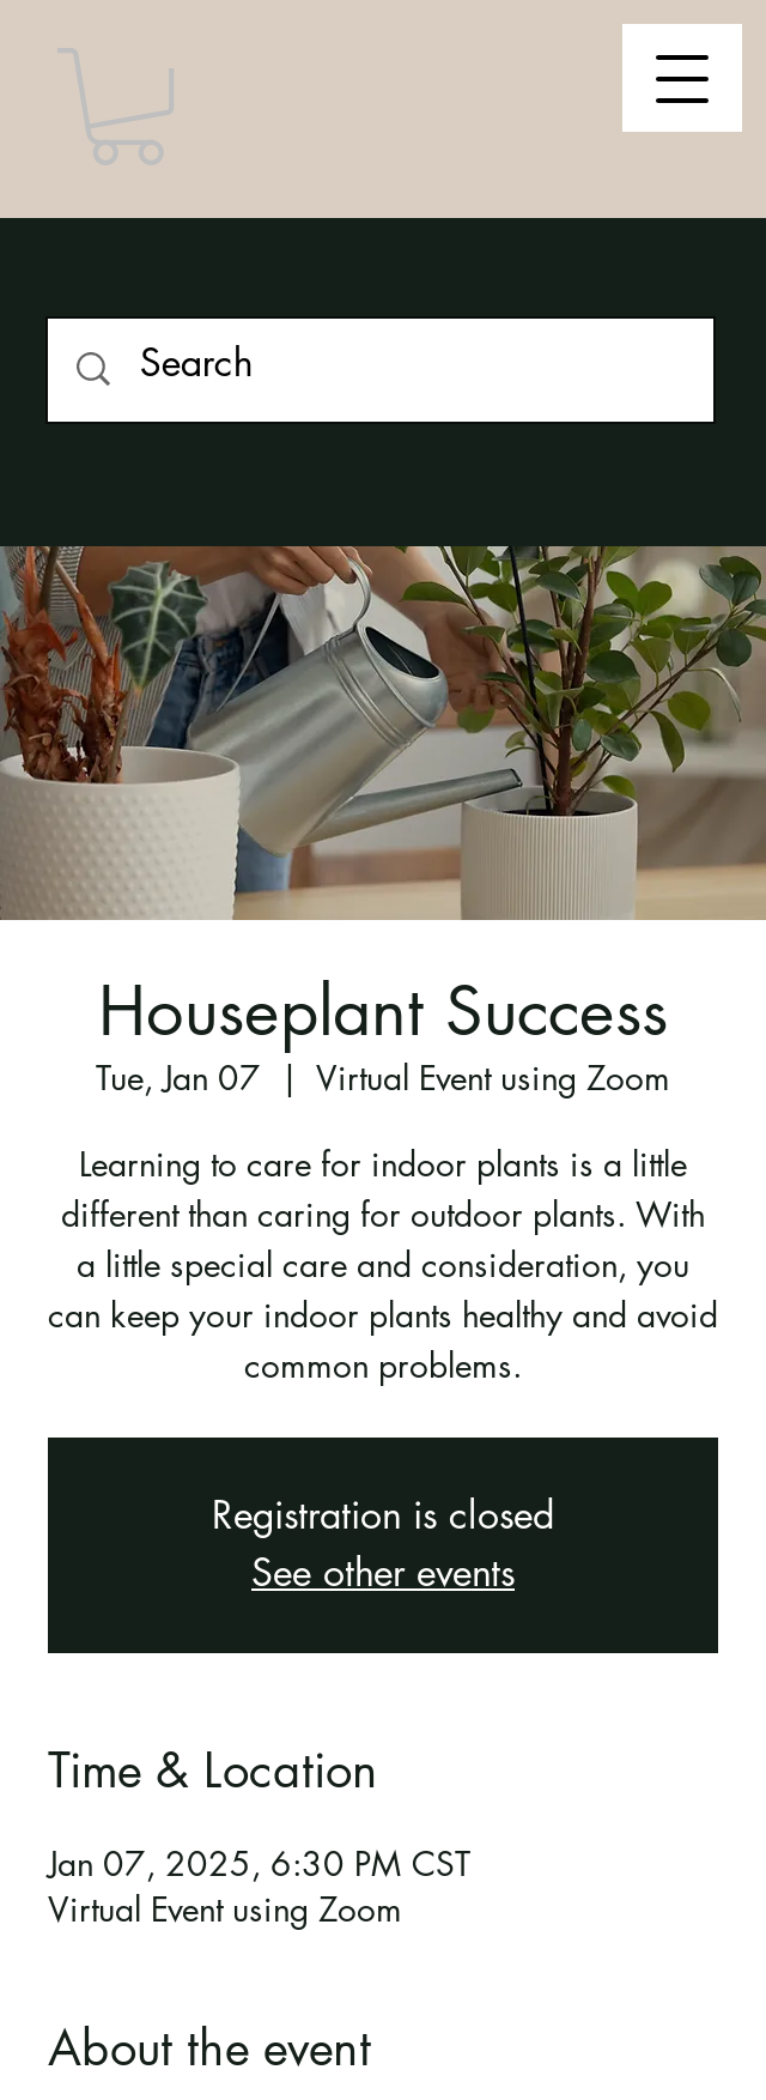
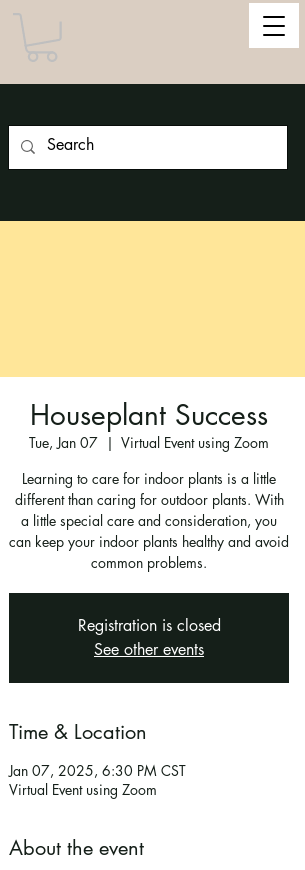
- [image]
